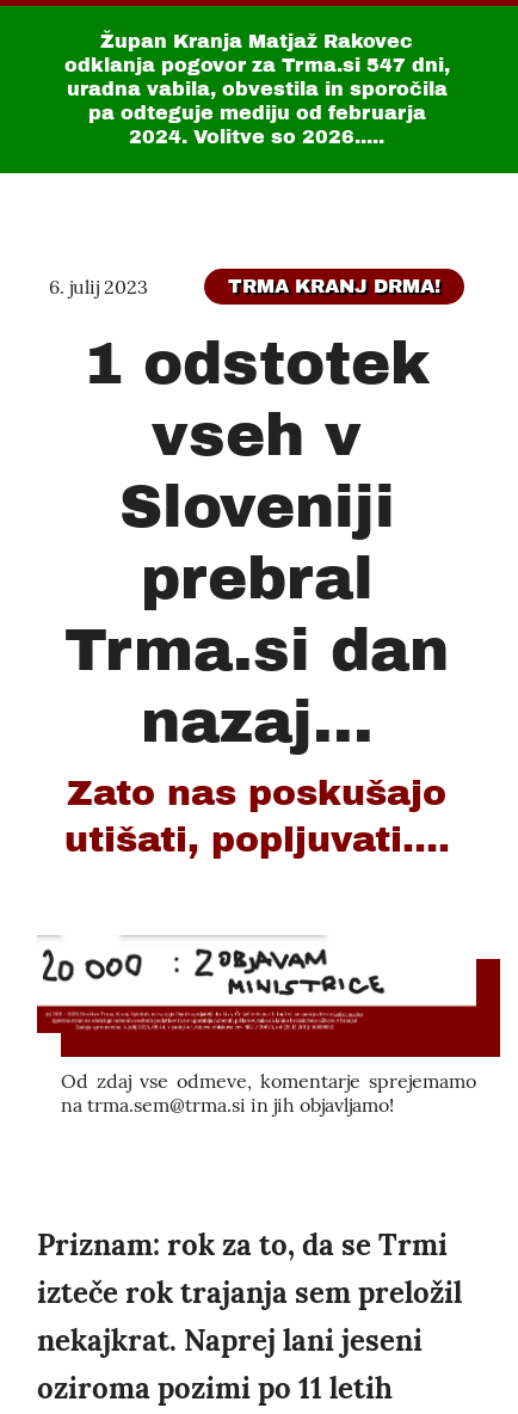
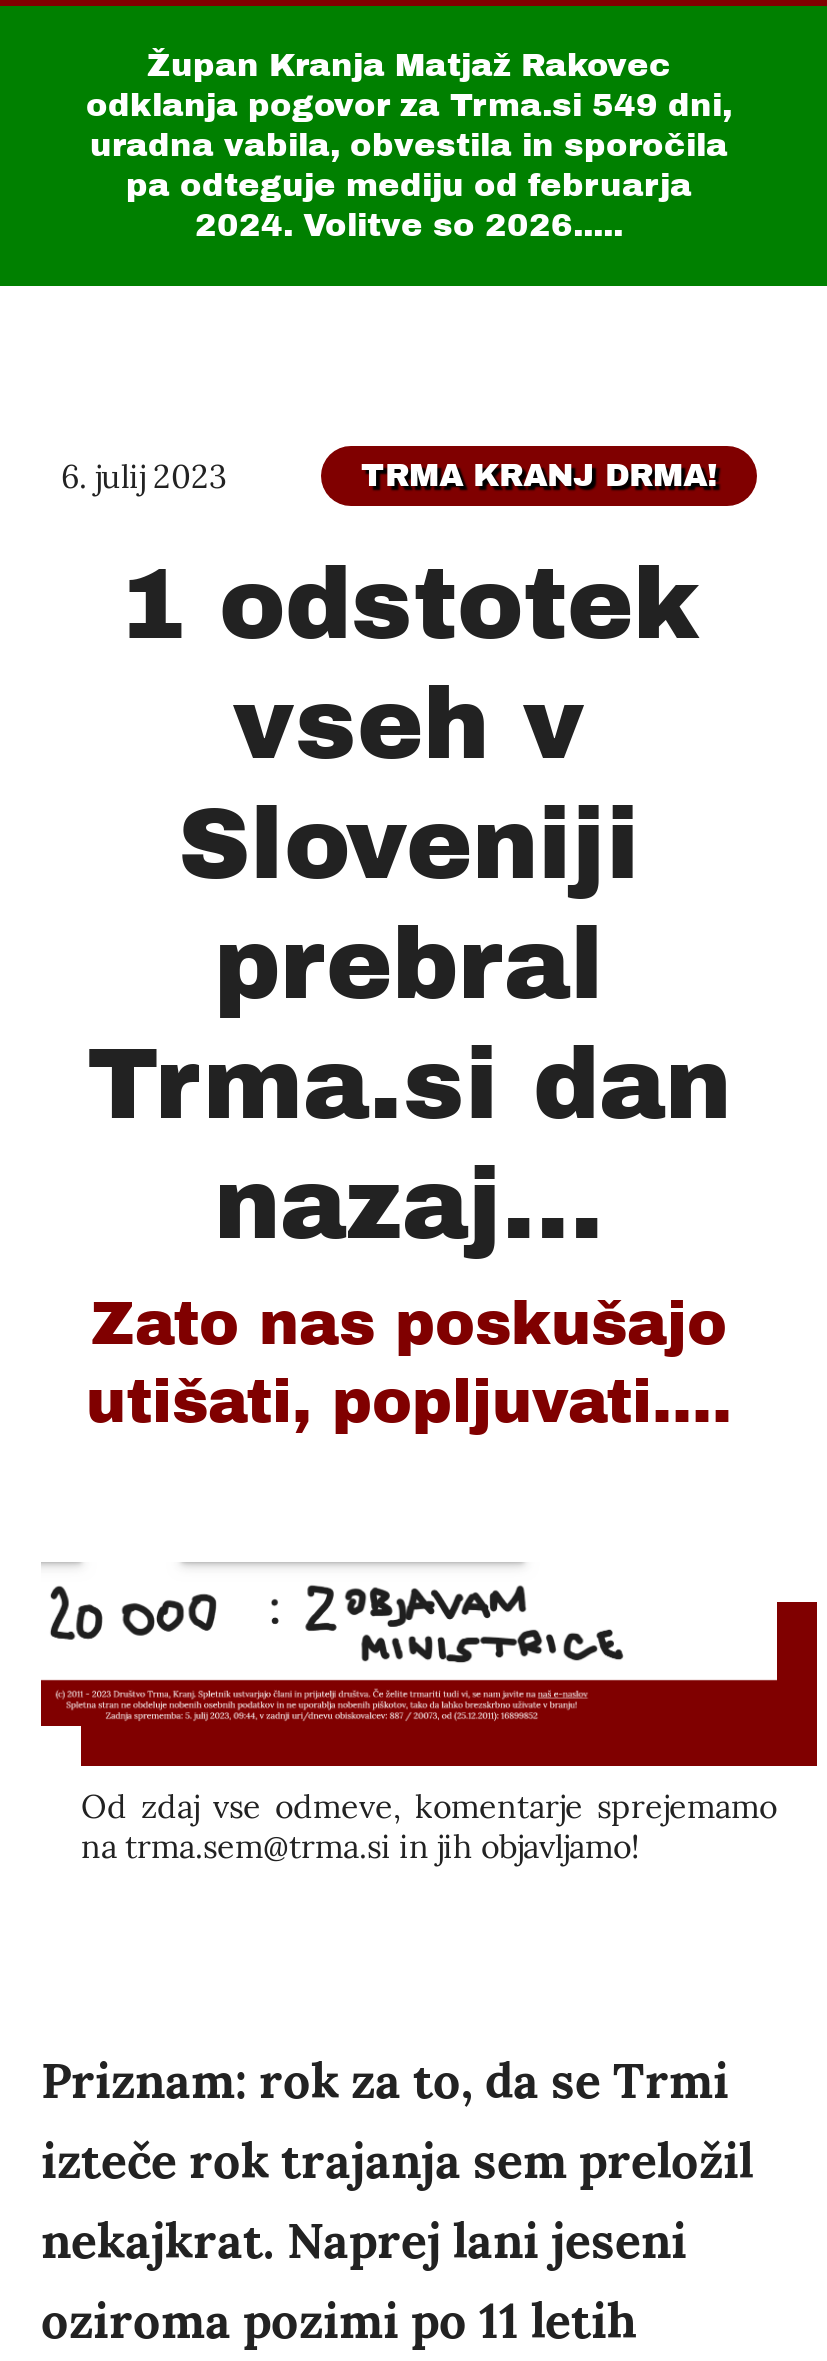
- odklanja pogovor za Trma.si 547 dni,
+ odklanja pogovor za Trma.si 549 dni,
